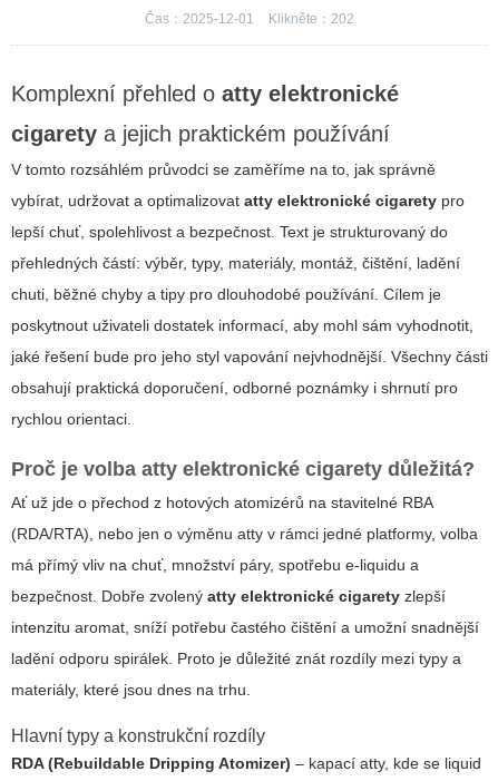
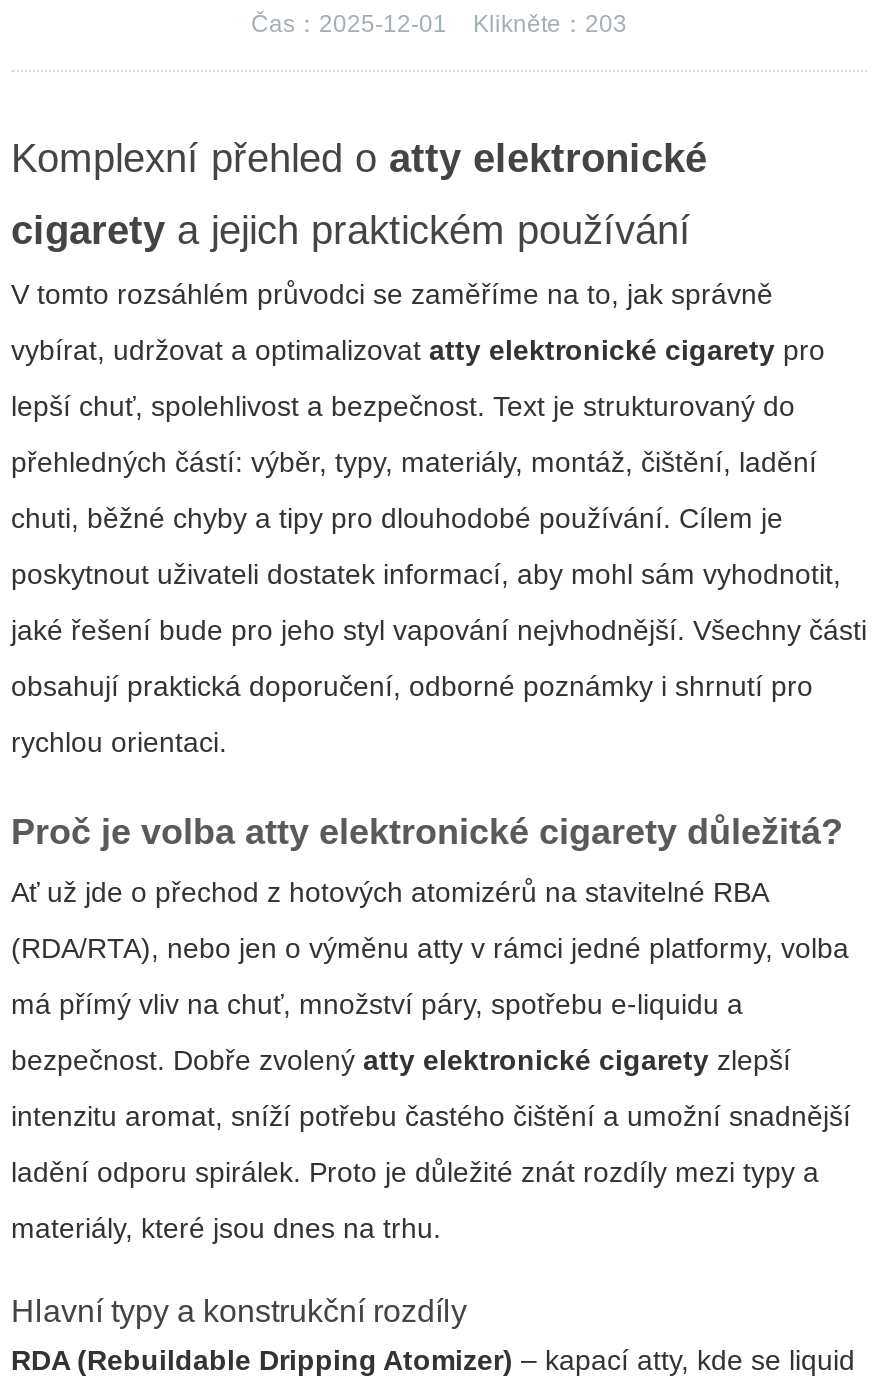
- Čas：2025-12-01 Klikněte：202
+ Čas：2025-12-01 Klikněte：203
